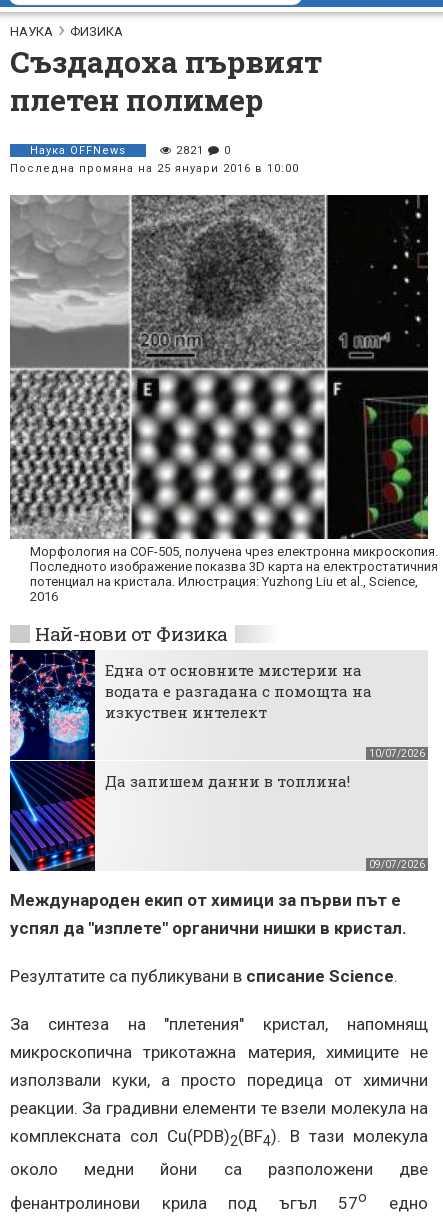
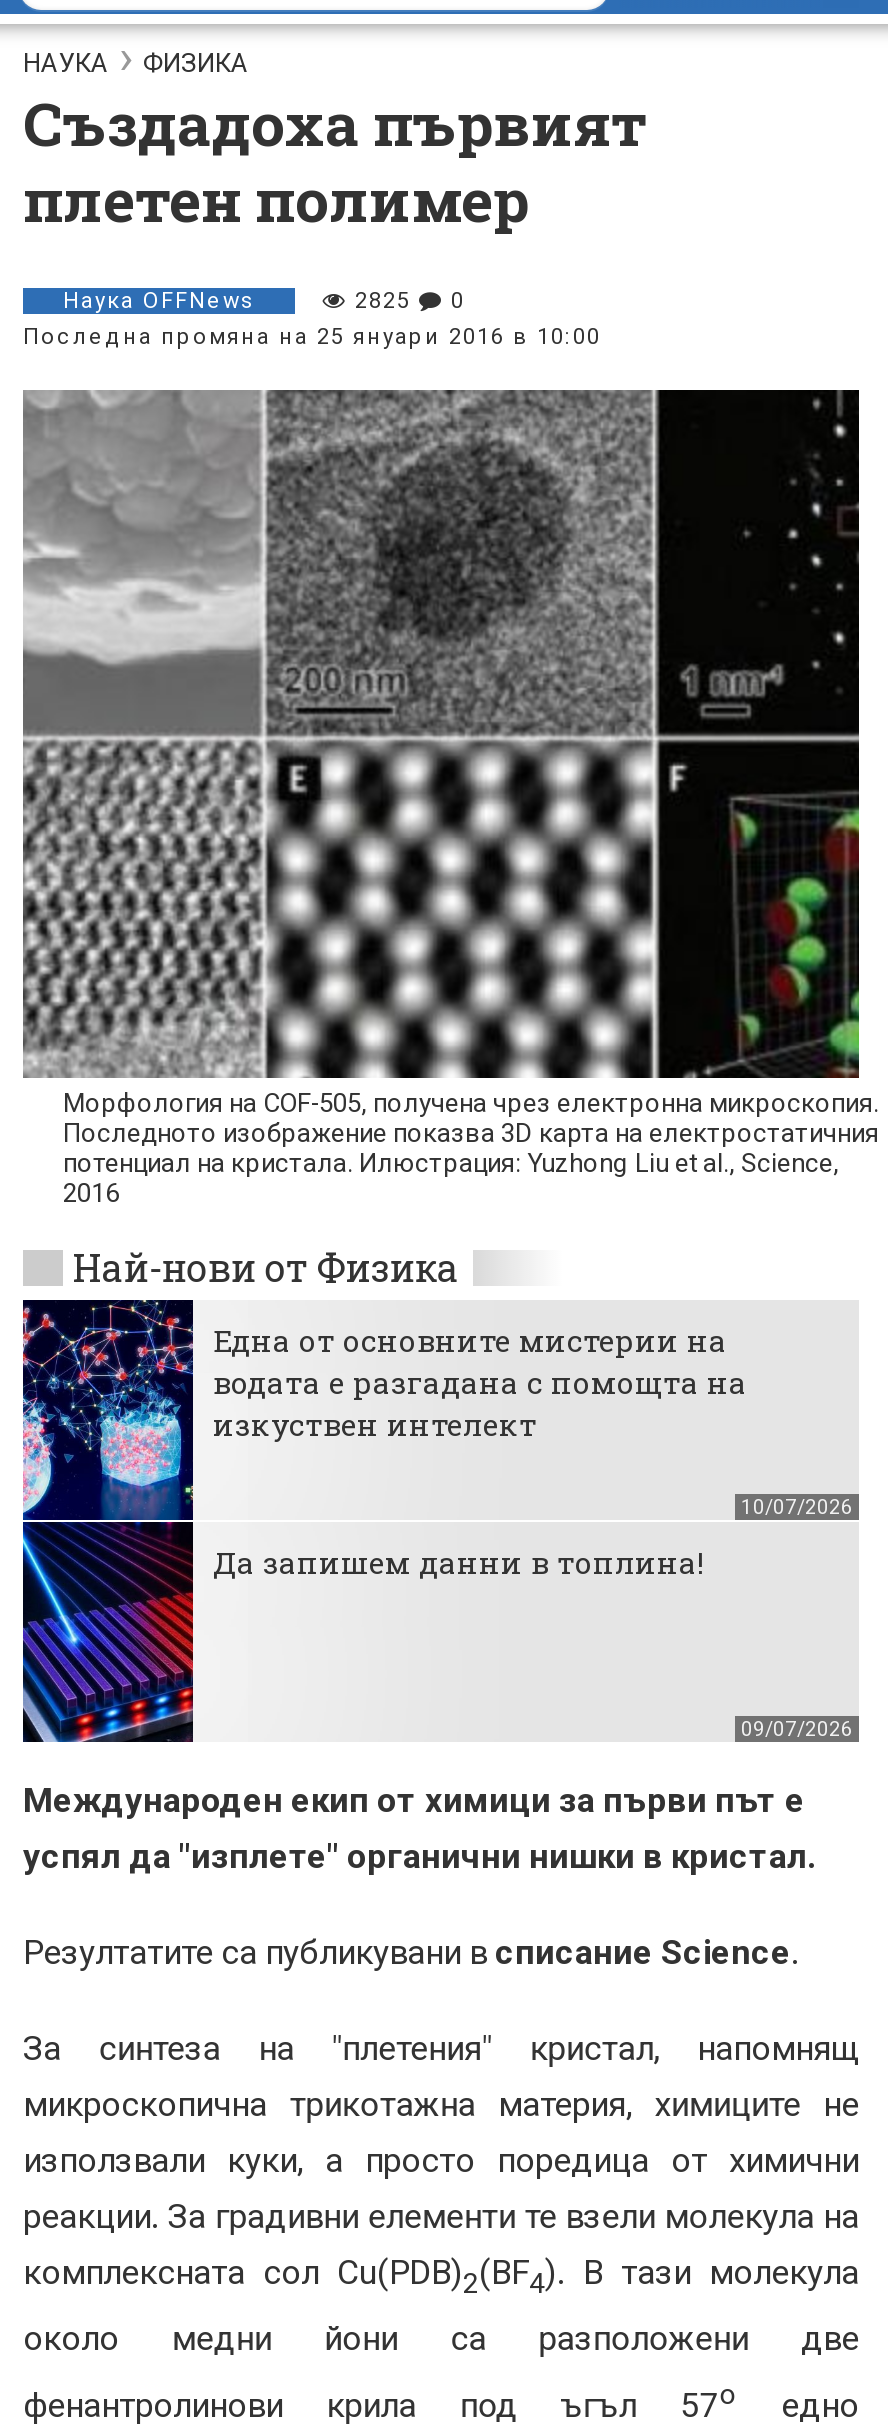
- 2821 0
+ 2825 0
